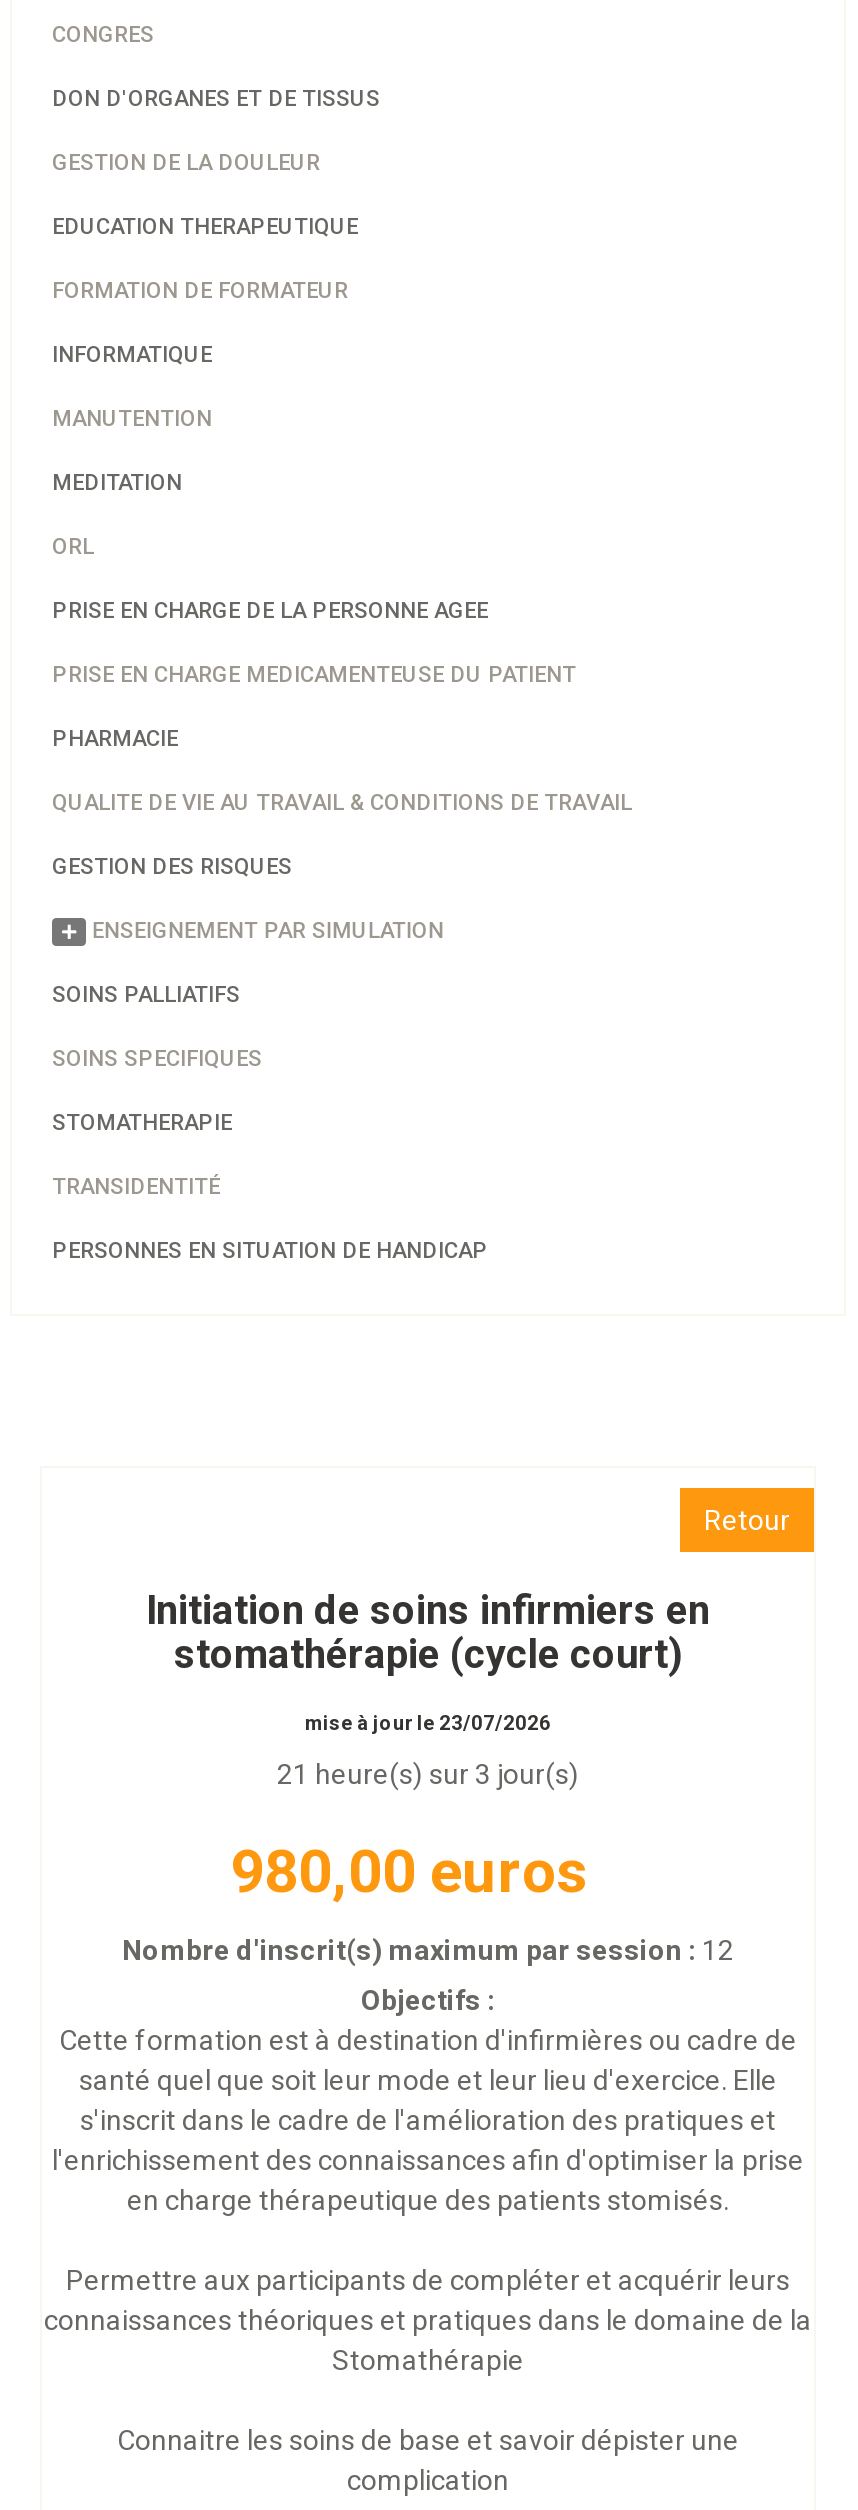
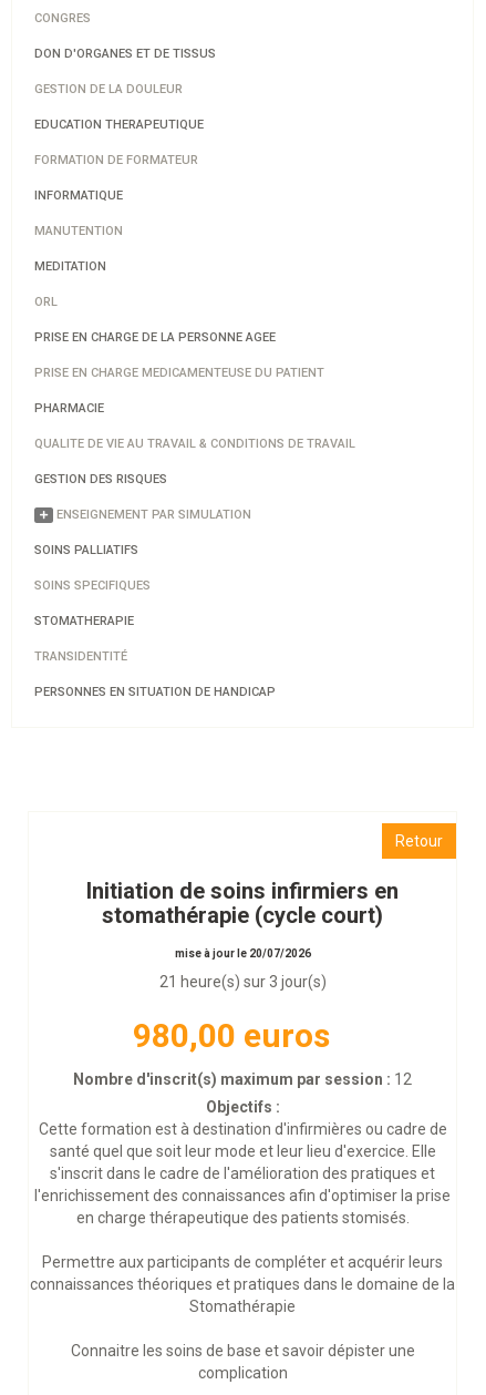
- mise à jour le 23/07/2026
+ mise à jour le 20/07/2026
